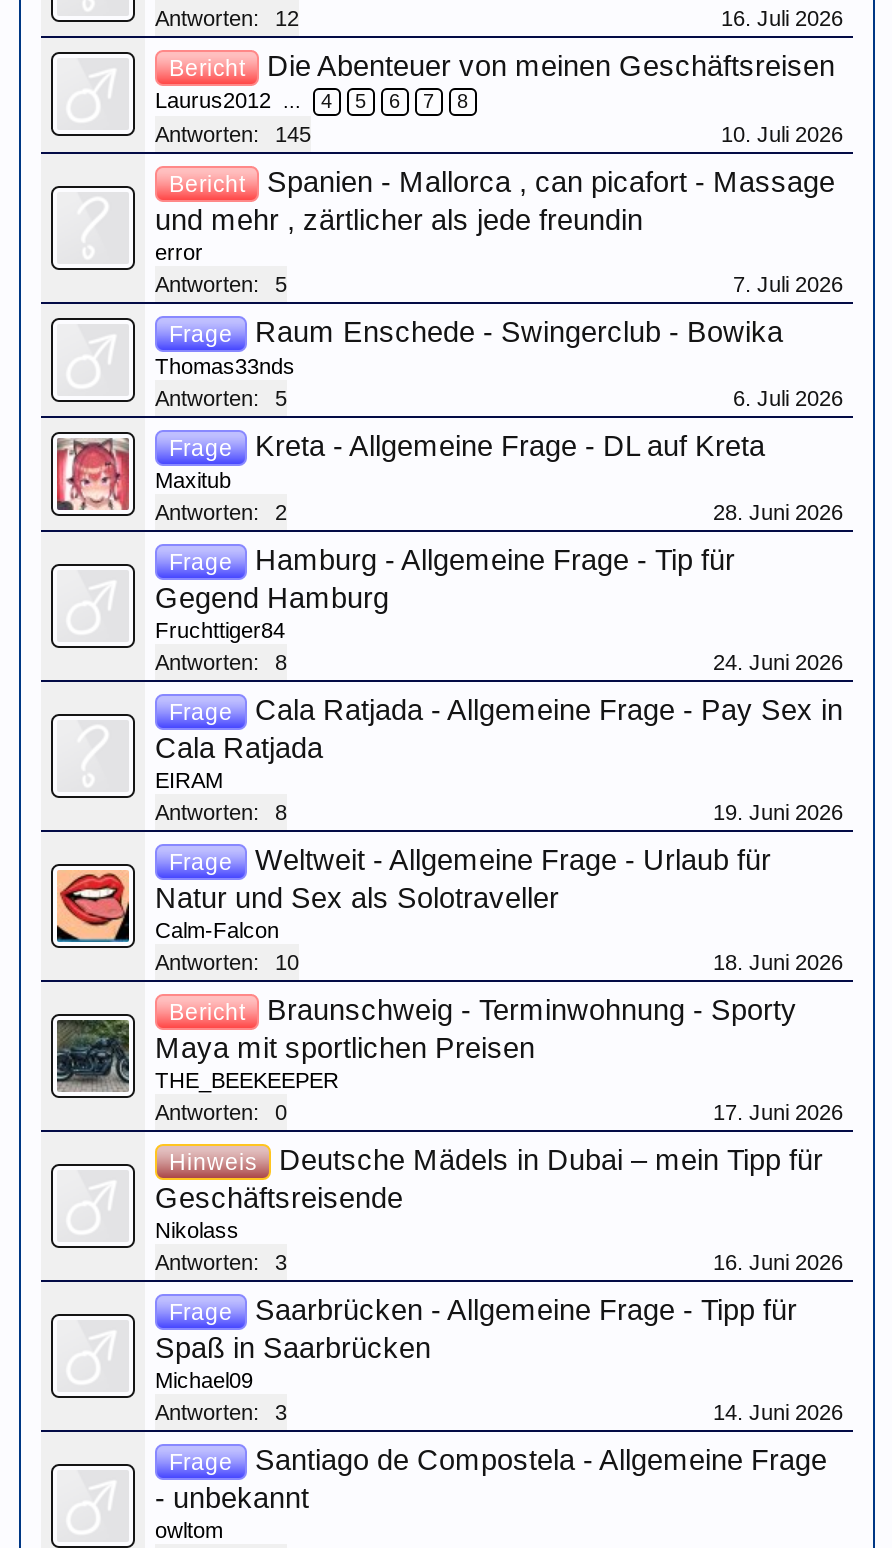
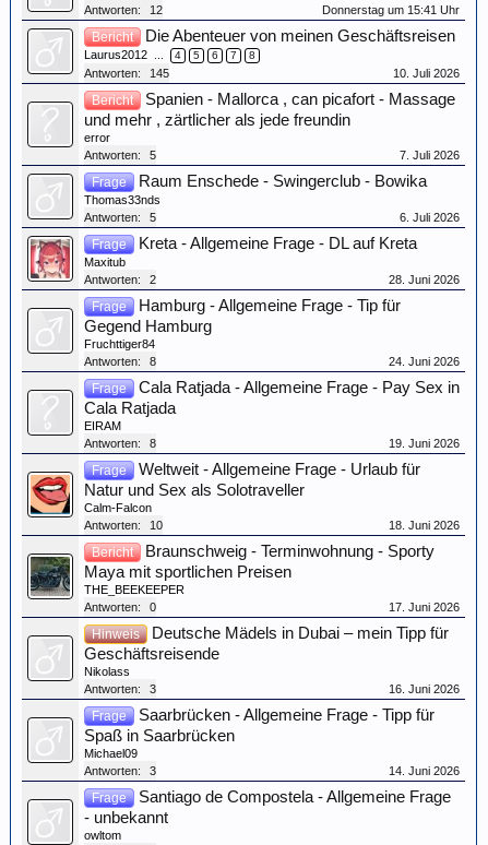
- 16. Juli 2026
+ Donnerstag um 15:41 Uhr
